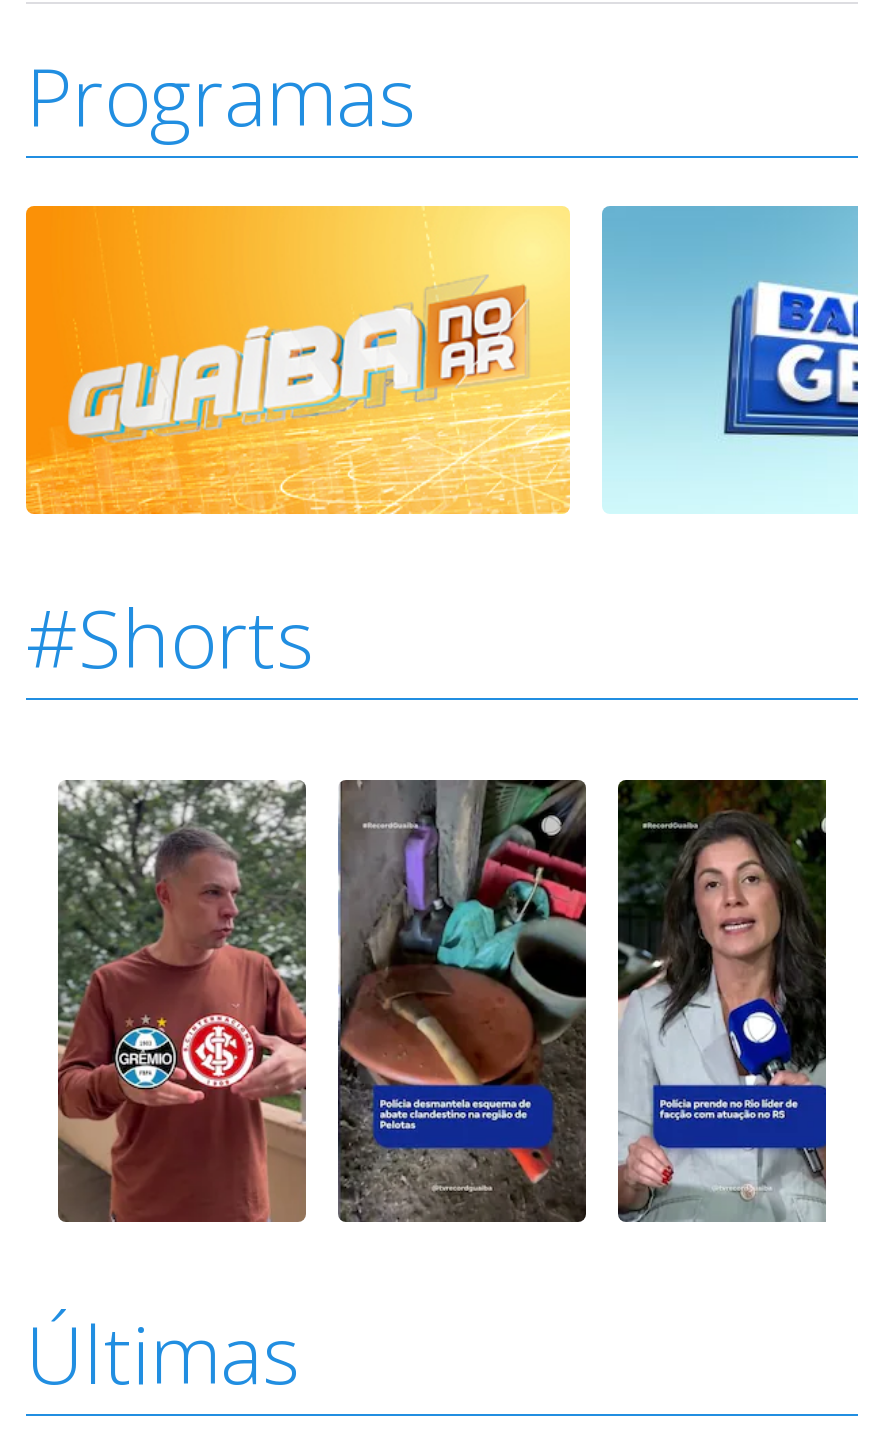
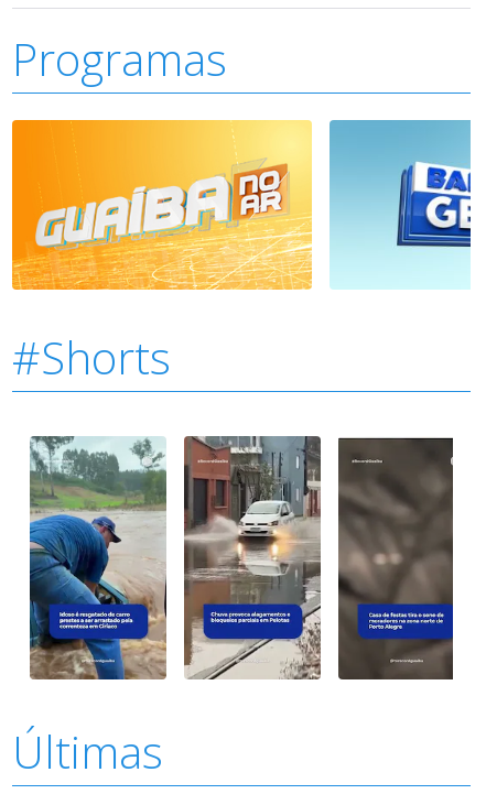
- [image]
+ [image]

- [image]
+ [image]

- [image]
+ [image]
